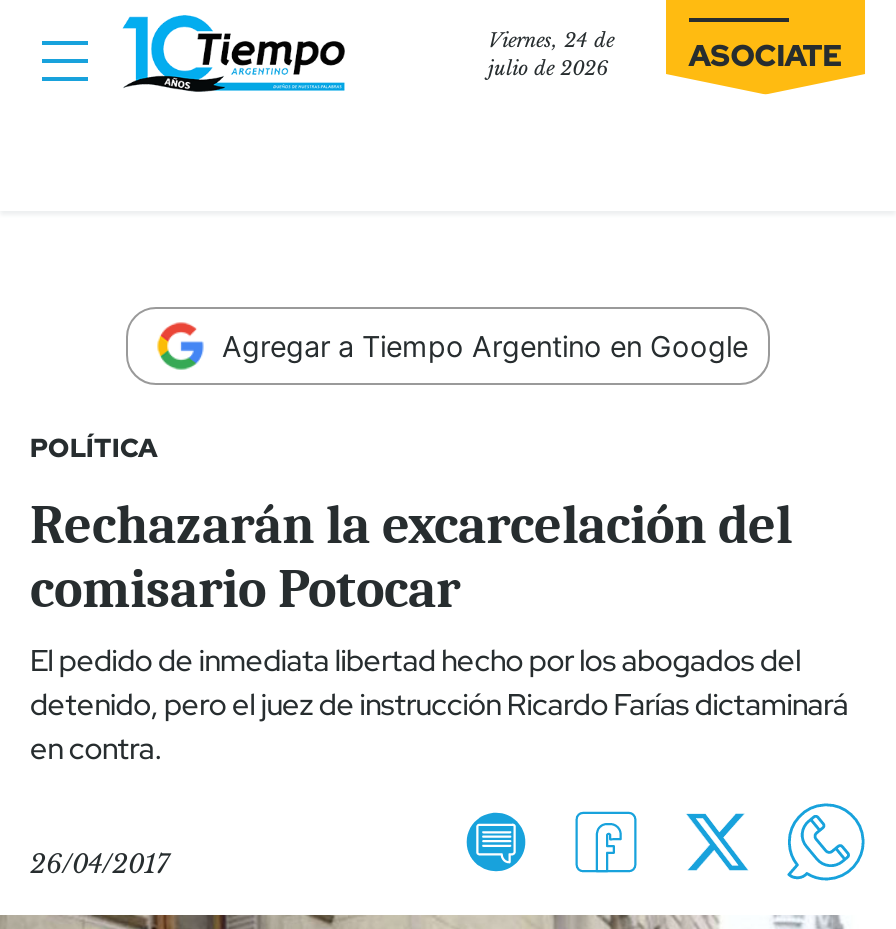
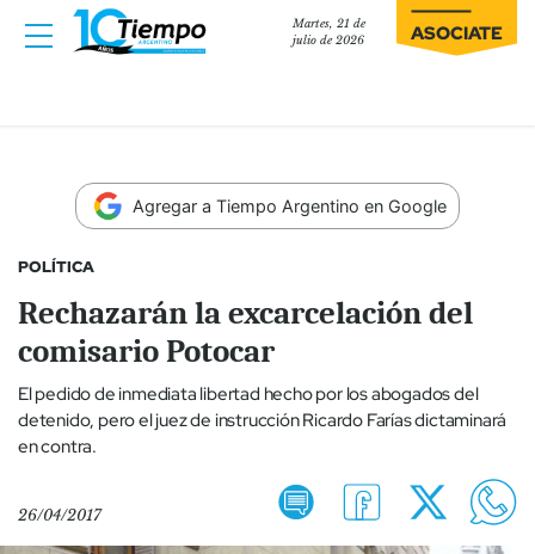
- Viernes, 24 de
+ Martes, 21 de
